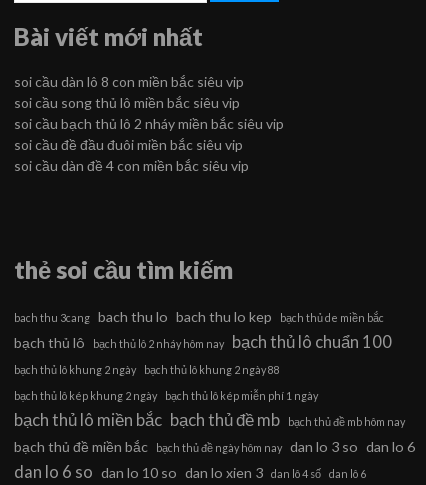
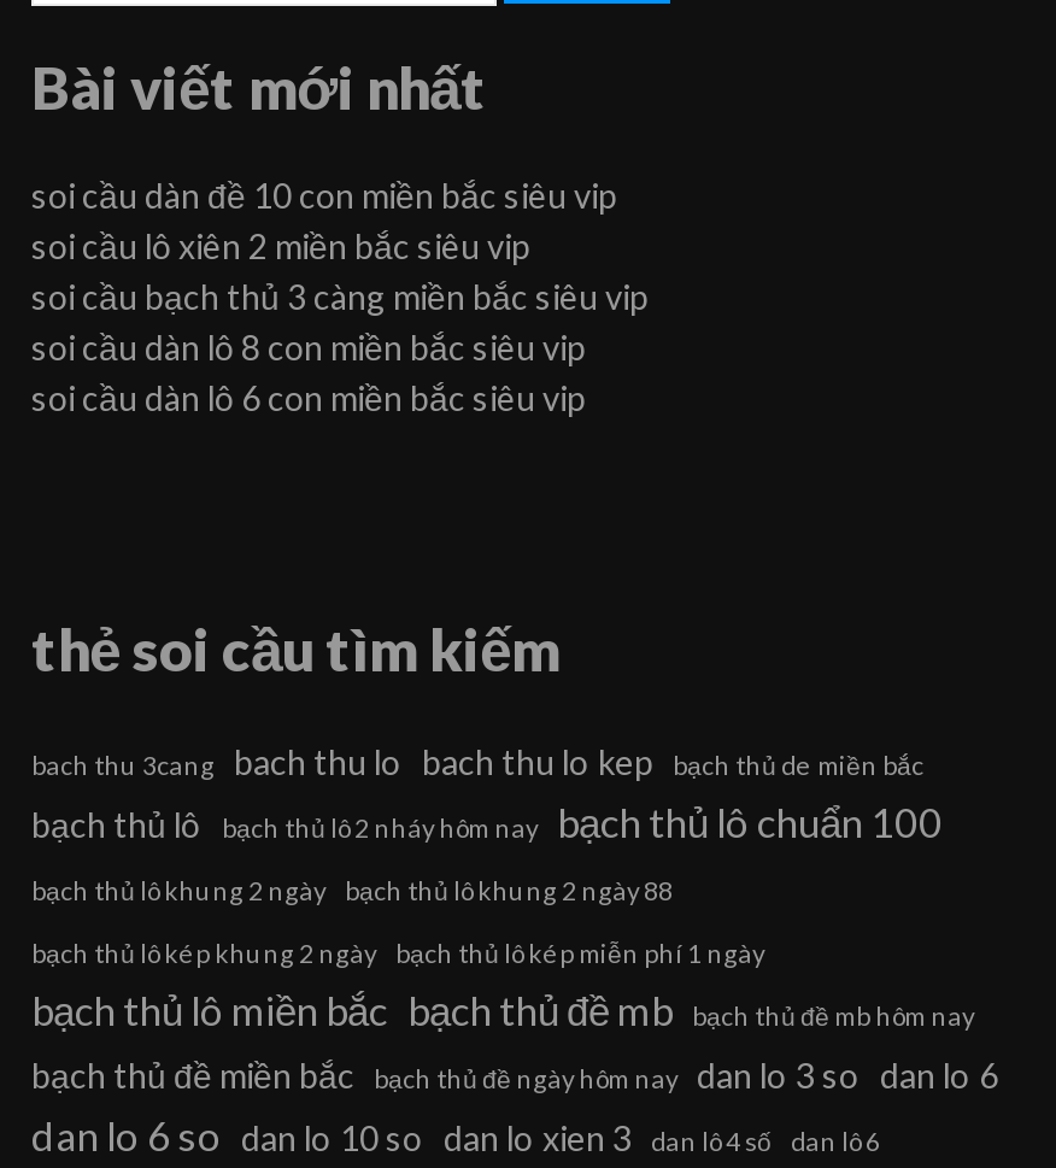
+ soi cầu dàn đề 10 con miền bắc siêu vip
+ soi cầu lô xiên 2 miền bắc siêu vip
+ soi cầu bạch thủ 3 càng miền bắc siêu vip

moved down: soi cầu dàn lô 8 con miền bắc siêu vip

- soi cầu song thủ lô miền bắc siêu vip
- soi cầu bạch thủ lô 2 nháy miền bắc siêu vip
- soi cầu đề đầu đuôi miền bắc siêu vip
- soi cầu dàn đề 4 con miền bắc siêu vip
+ soi cầu dàn lô 6 con miền bắc siêu vip
